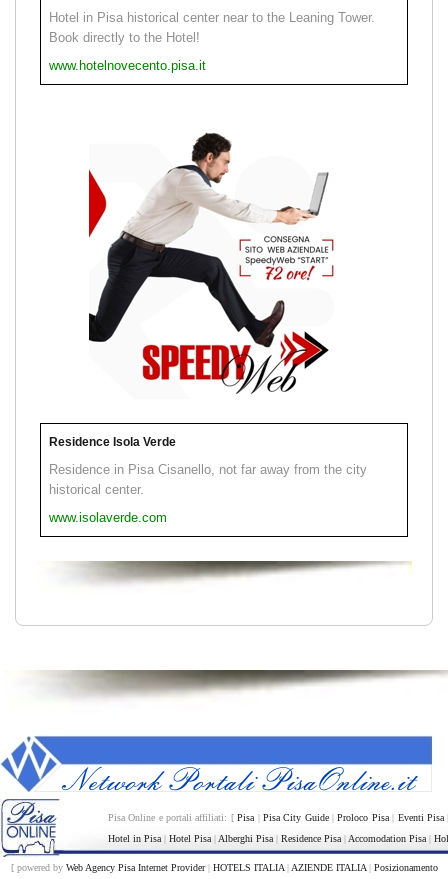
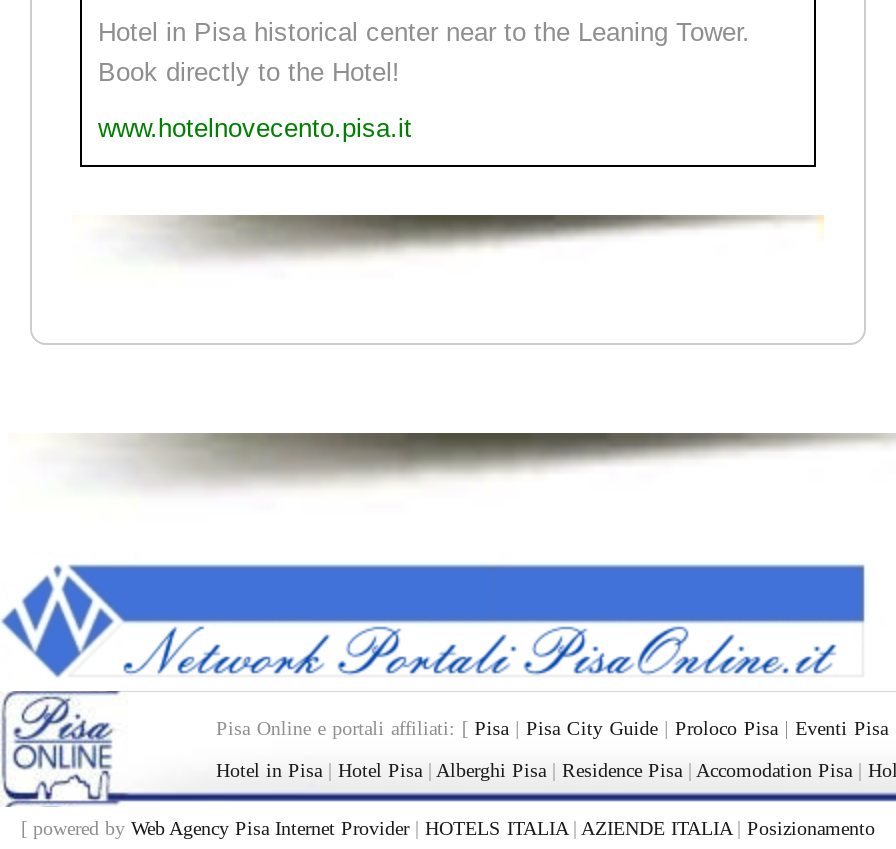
- [image]

- Residence Isola Verde
- Residence in Pisa Cisanello, not far away from the city
- historical center.
- www.isolaverde.com
